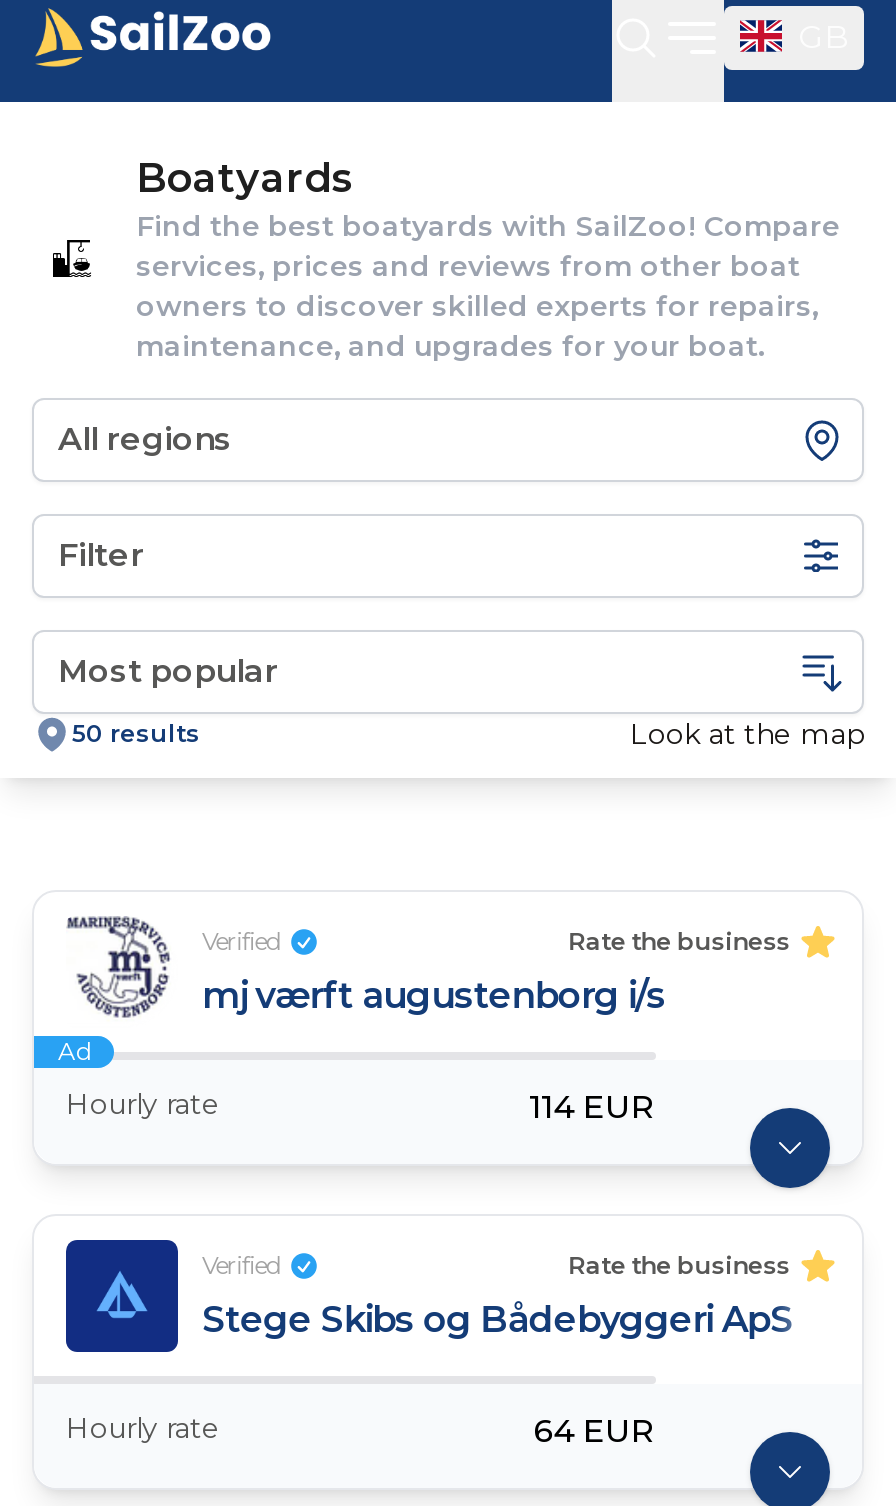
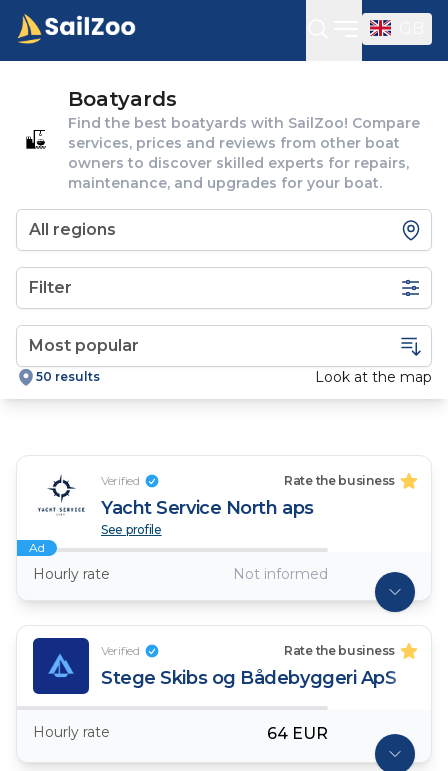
- [image]
- mj værft augustenborg i/s
+ [image]
+ Yacht Service North aps
+ See profile

- 114 EUR
+ Not informed
